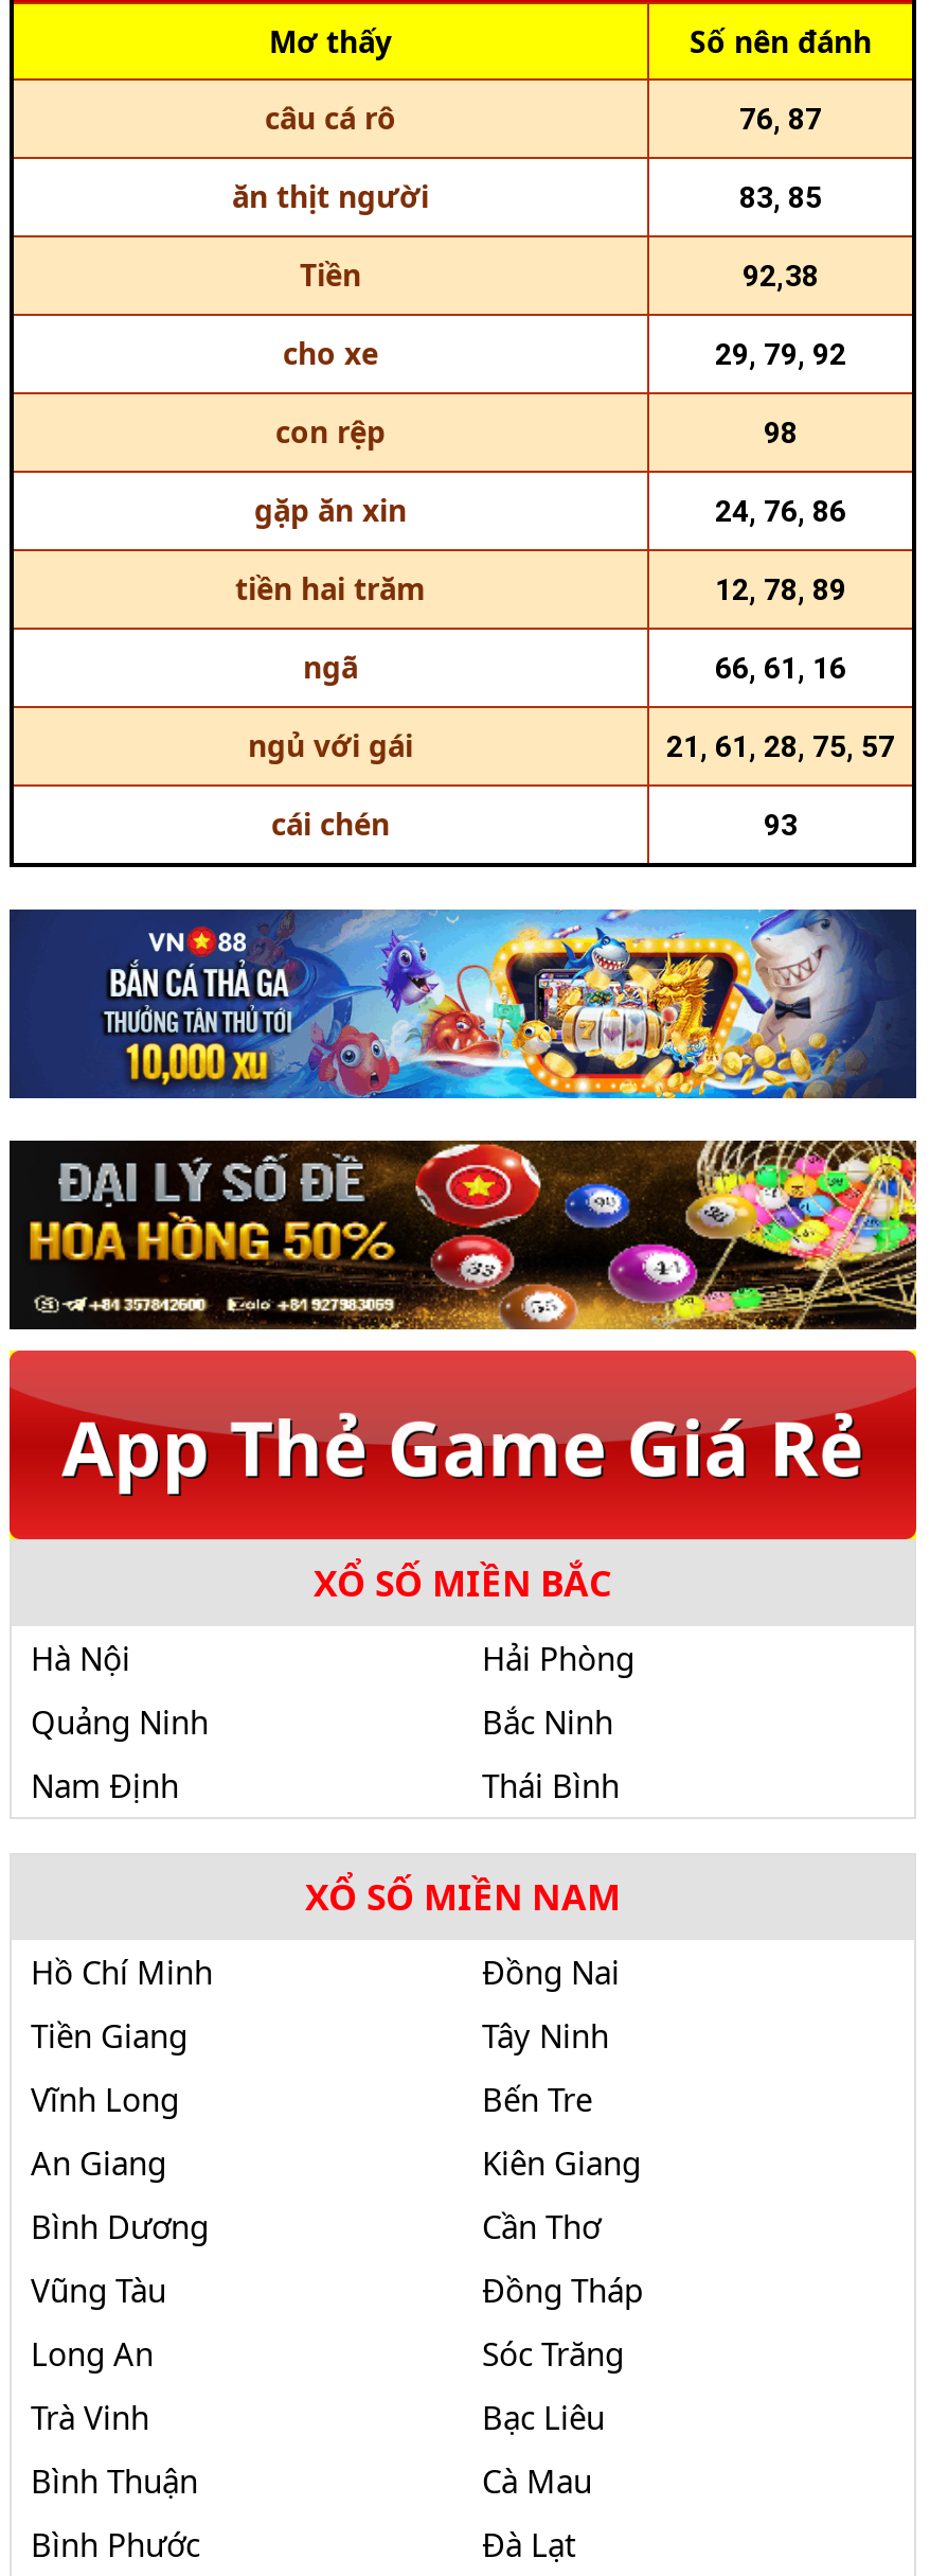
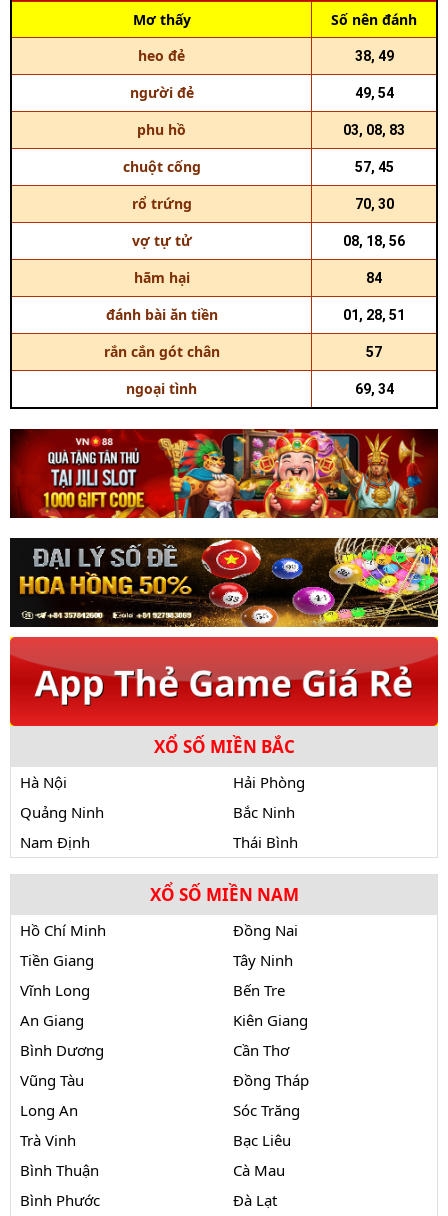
- câu cá rô
- 76, 87
+ heo đẻ
+ 38, 49

- ăn thịt người
- 83, 85
+ người đẻ
+ 49, 54

- Tiền
- 92,38
+ phu hồ
+ 03, 08, 83

- cho xe
- 29, 79, 92
+ chuột cống
+ 57, 45

- con rệp
- 98
+ rổ trứng
+ 70, 30

- gặp ăn xin
- 24, 76, 86
+ vợ tự tử
+ 08, 18, 56

- tiền hai trăm
- 12, 78, 89
+ hãm hại
+ 84

- ngã
- 66, 61, 16
+ đánh bài ăn tiền
+ 01, 28, 51

- ngủ với gái
- 21, 61, 28, 75, 57
+ rắn cắn gót chân
+ 57

- cái chén
- 93
+ ngoại tình
+ 69, 34

- [image]
+ [image]
